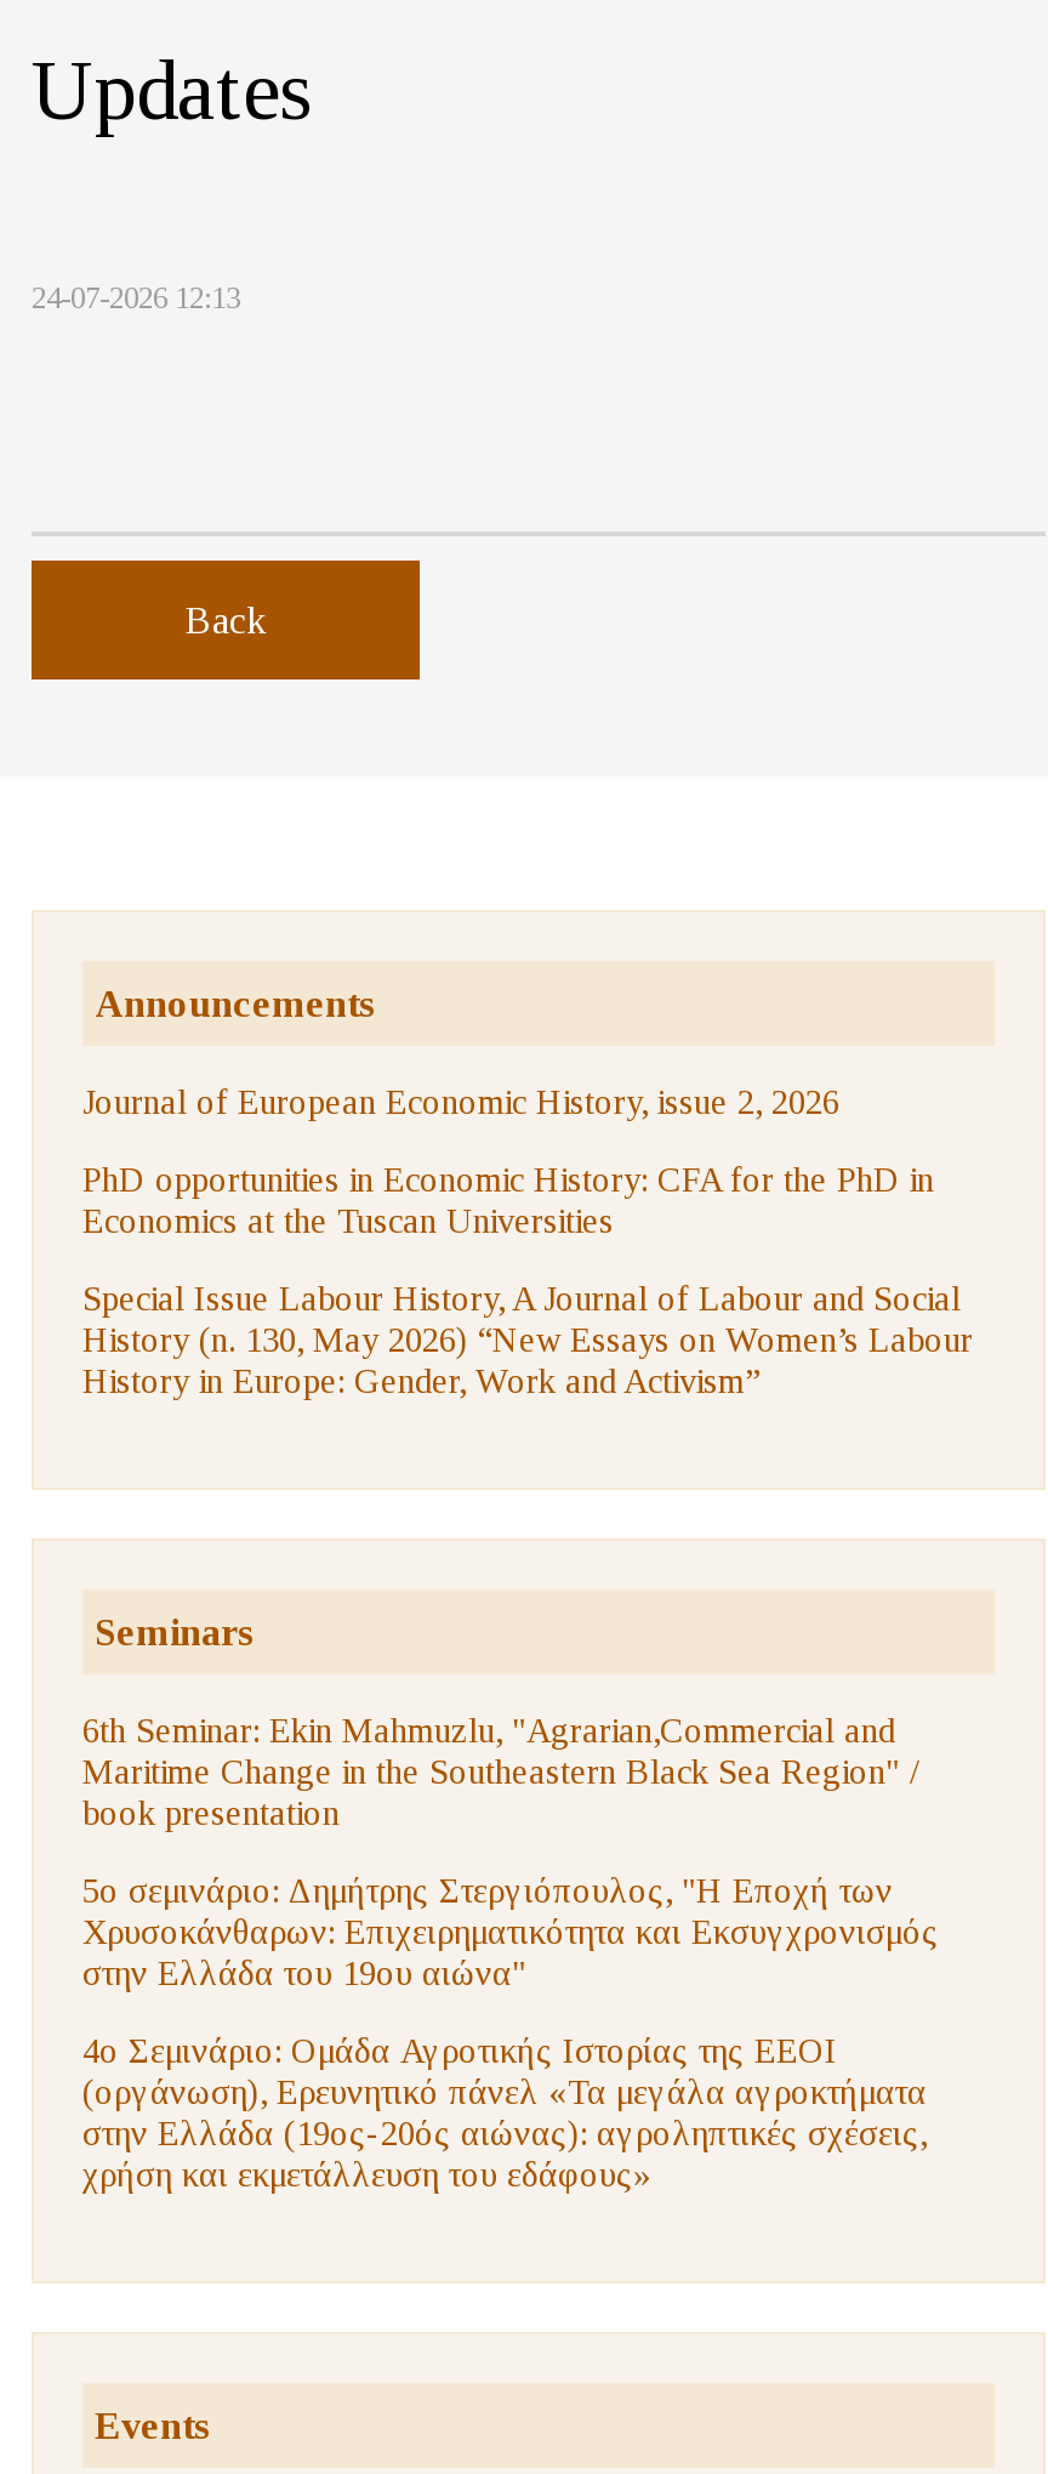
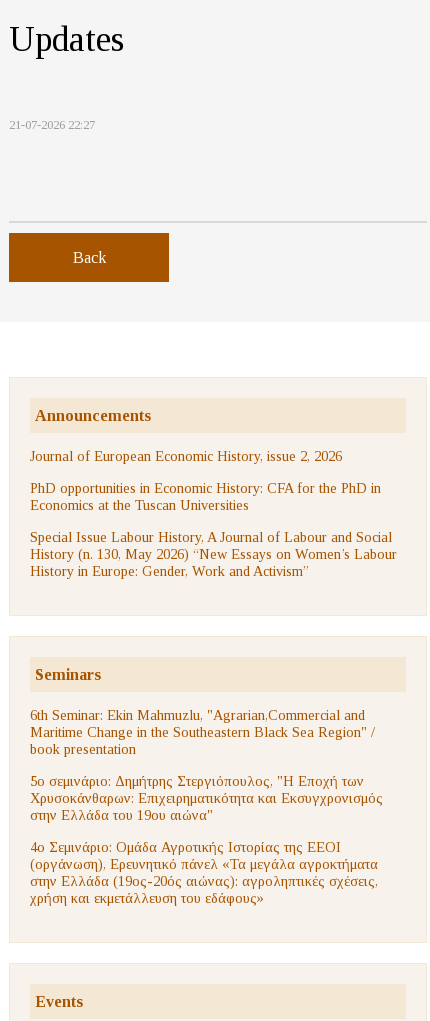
- 24-07-2026 12:13
+ 21-07-2026 22:27
